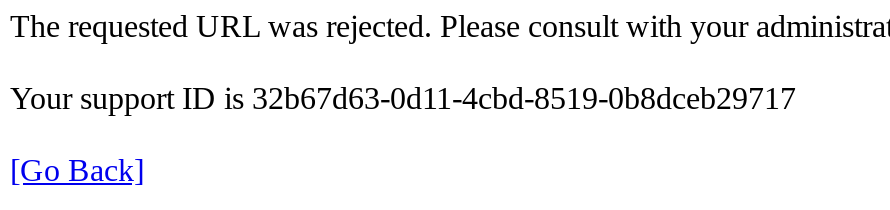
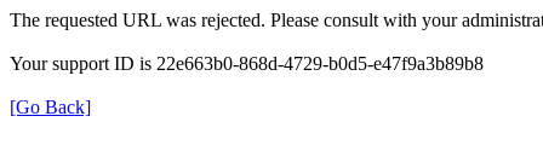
- Your support ID is 32b67d63-0d11-4cbd-8519-0b8dceb29717
+ Your support ID is 22e663b0-868d-4729-b0d5-e47f9a3b89b8
